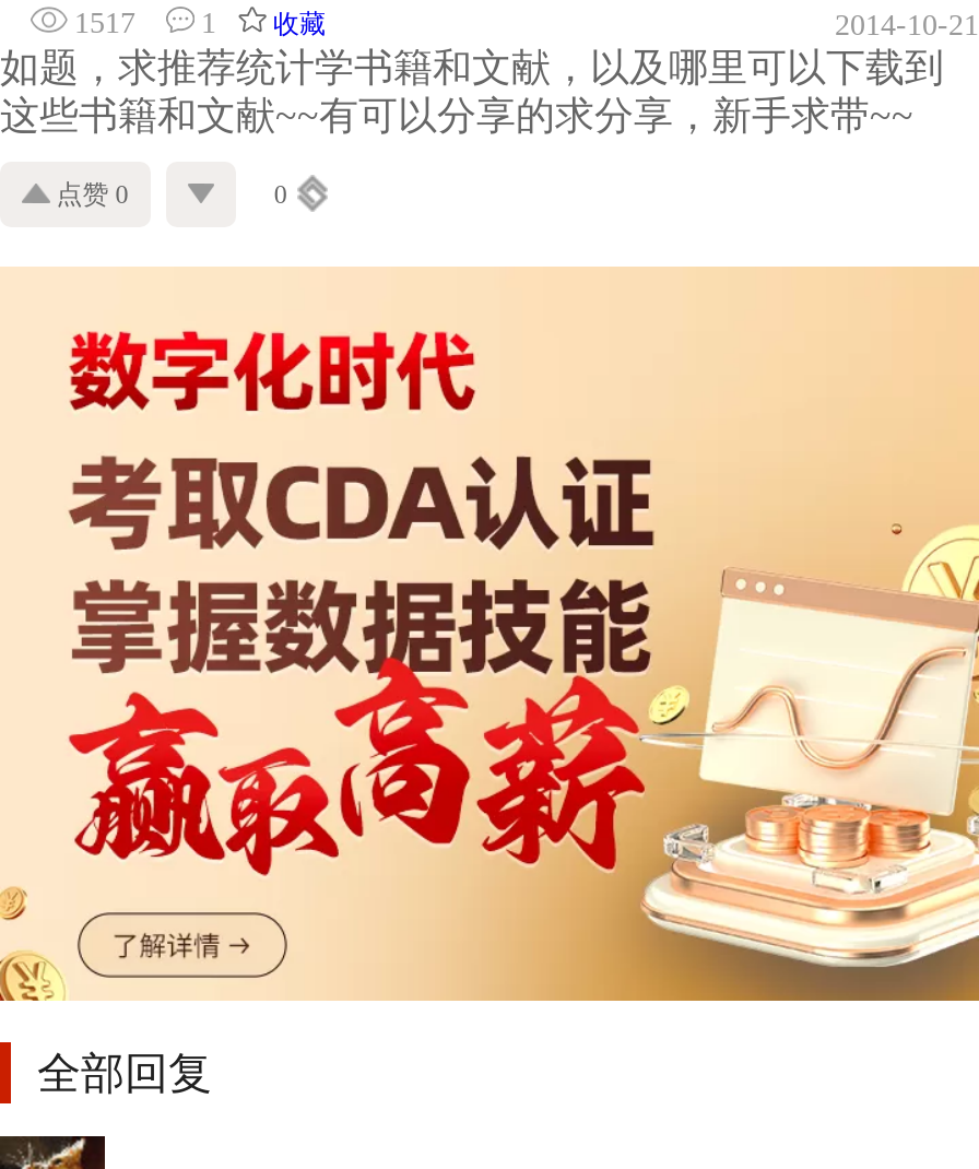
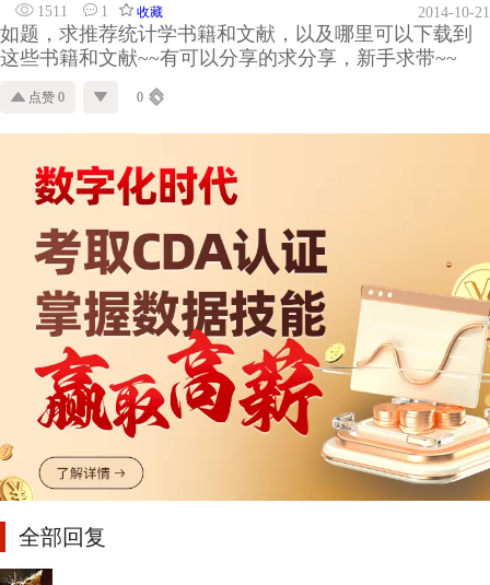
- 1517 1 收藏
+ 1511 1 收藏
